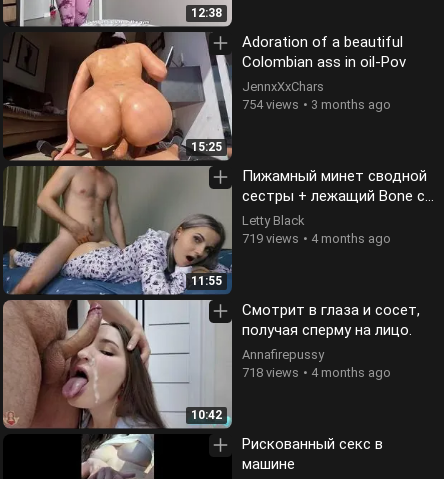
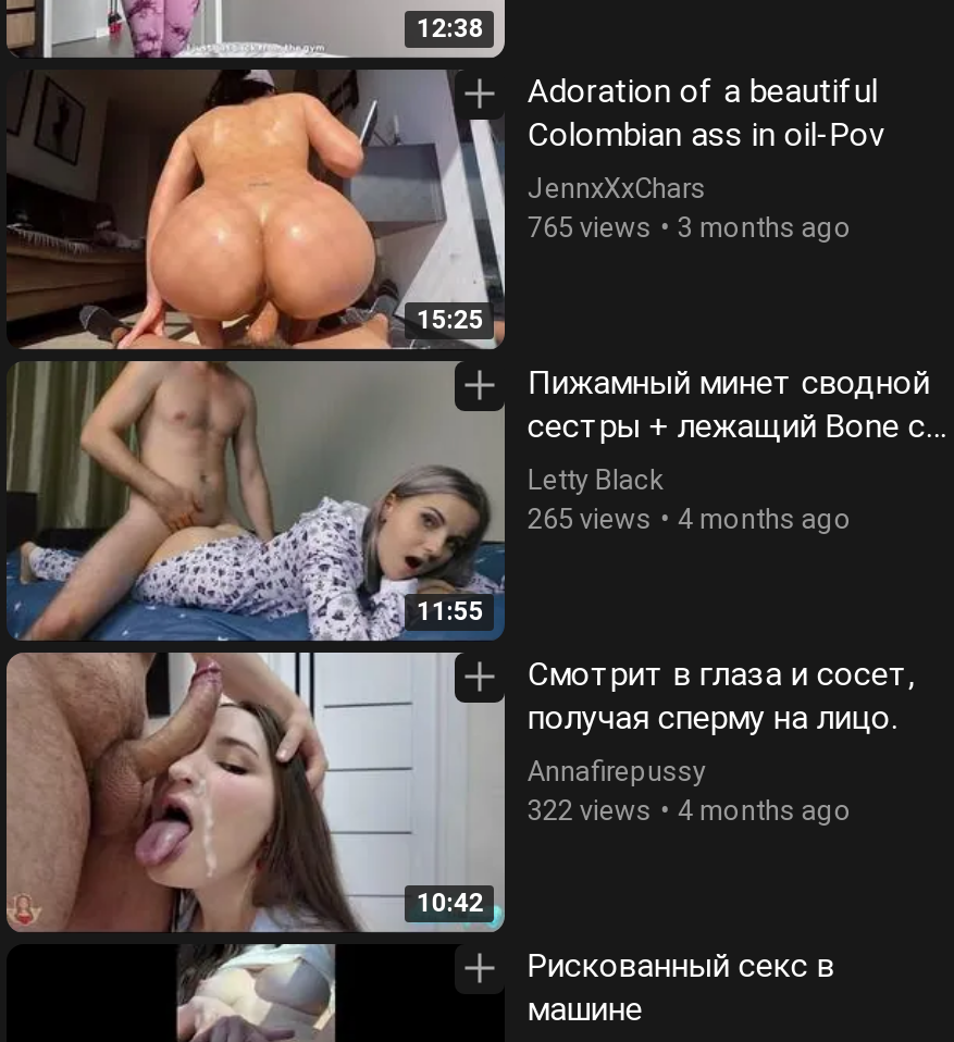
- 754 views 3 months ago
+ 765 views 3 months ago

- 719 views 4 months ago
+ 265 views 4 months ago

- 718 views 4 months ago
+ 322 views 4 months ago
